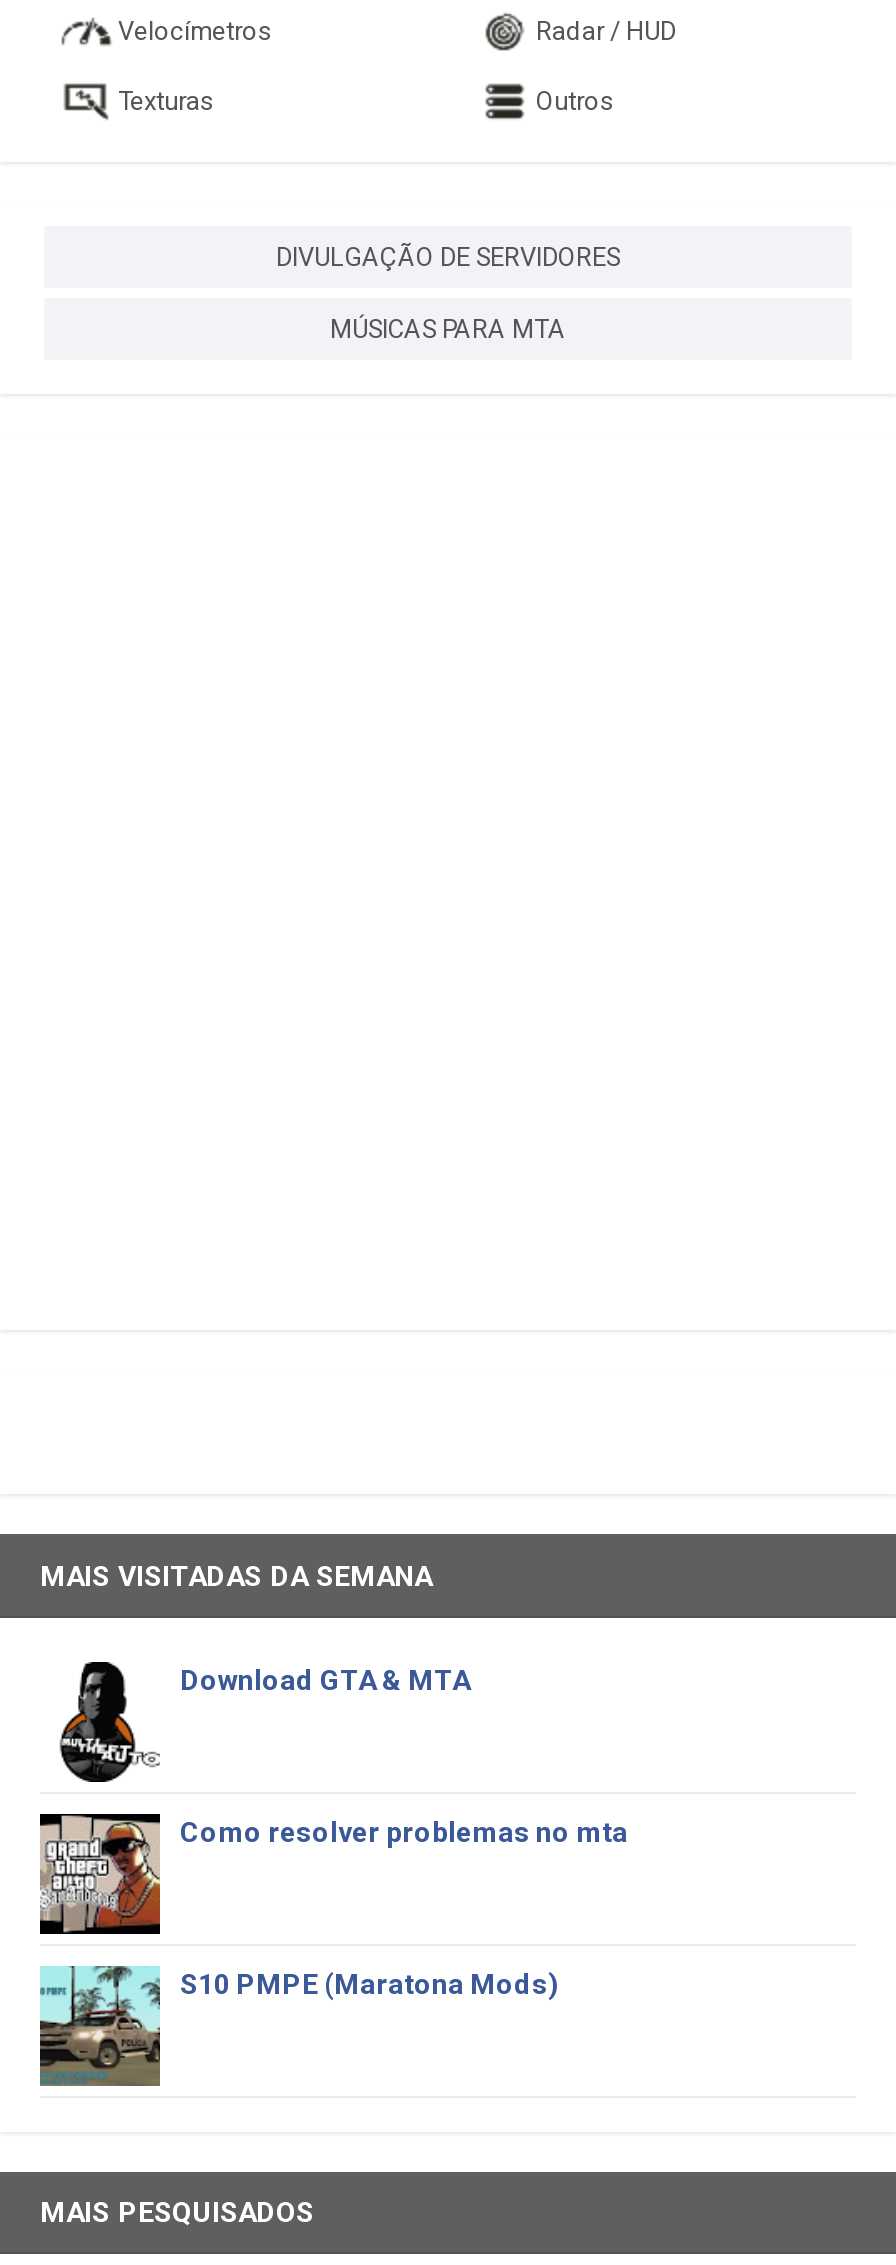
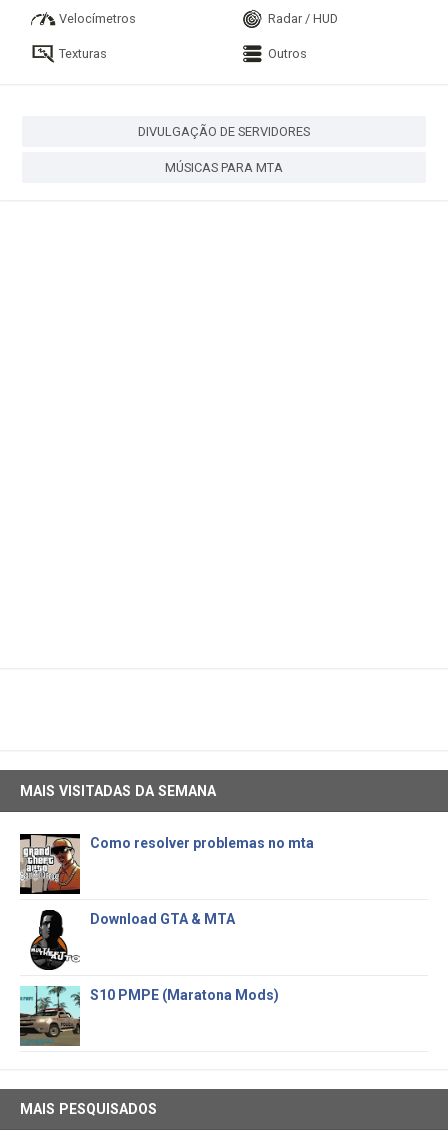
moved down: [image] | Download GTA & MTA

moved up: [image] | Como resolver problemas no mta
